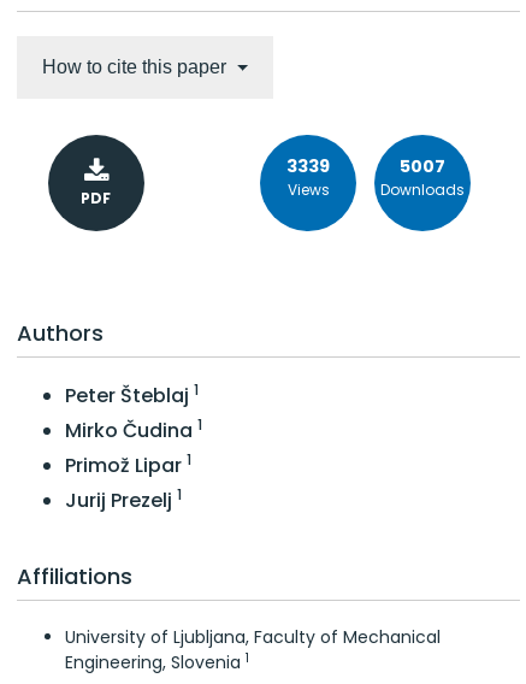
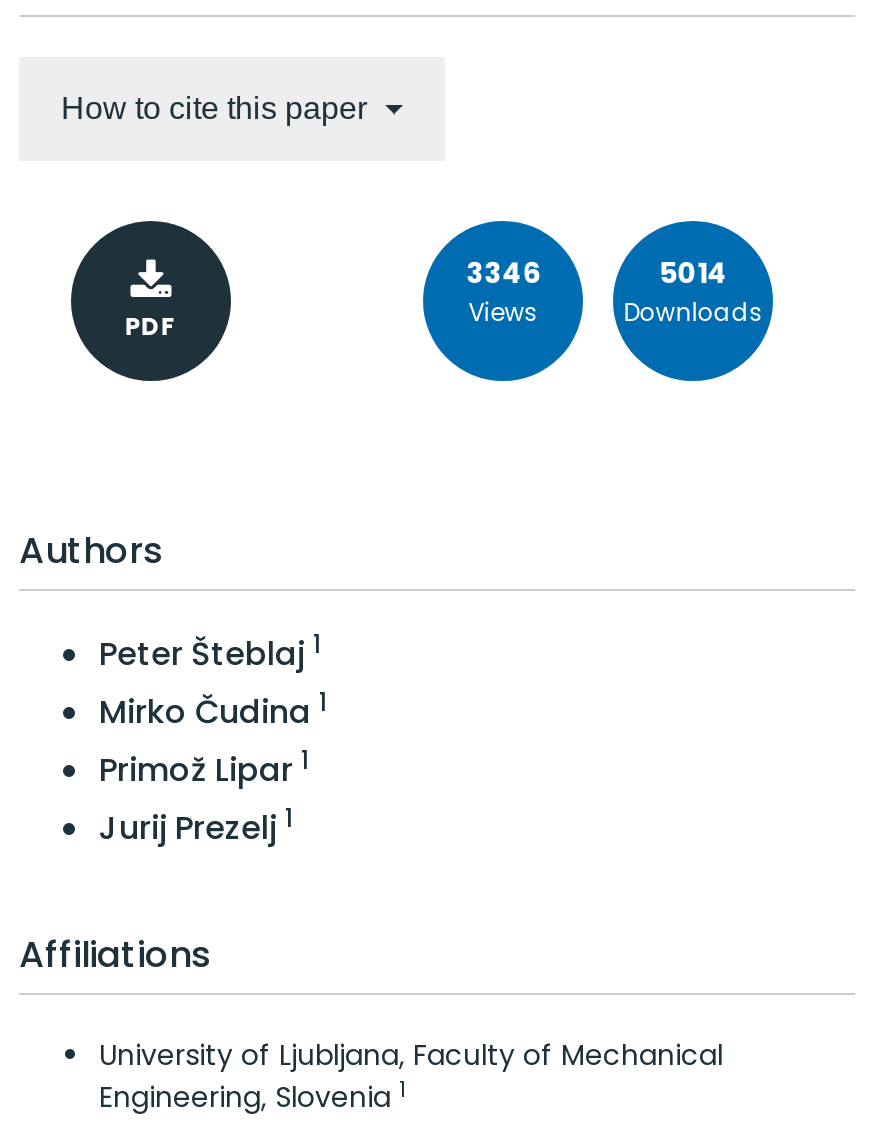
- 3339
+ 3346

- 5007
+ 5014
